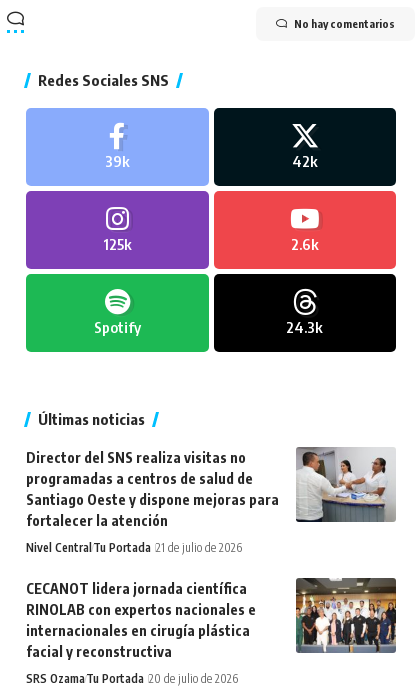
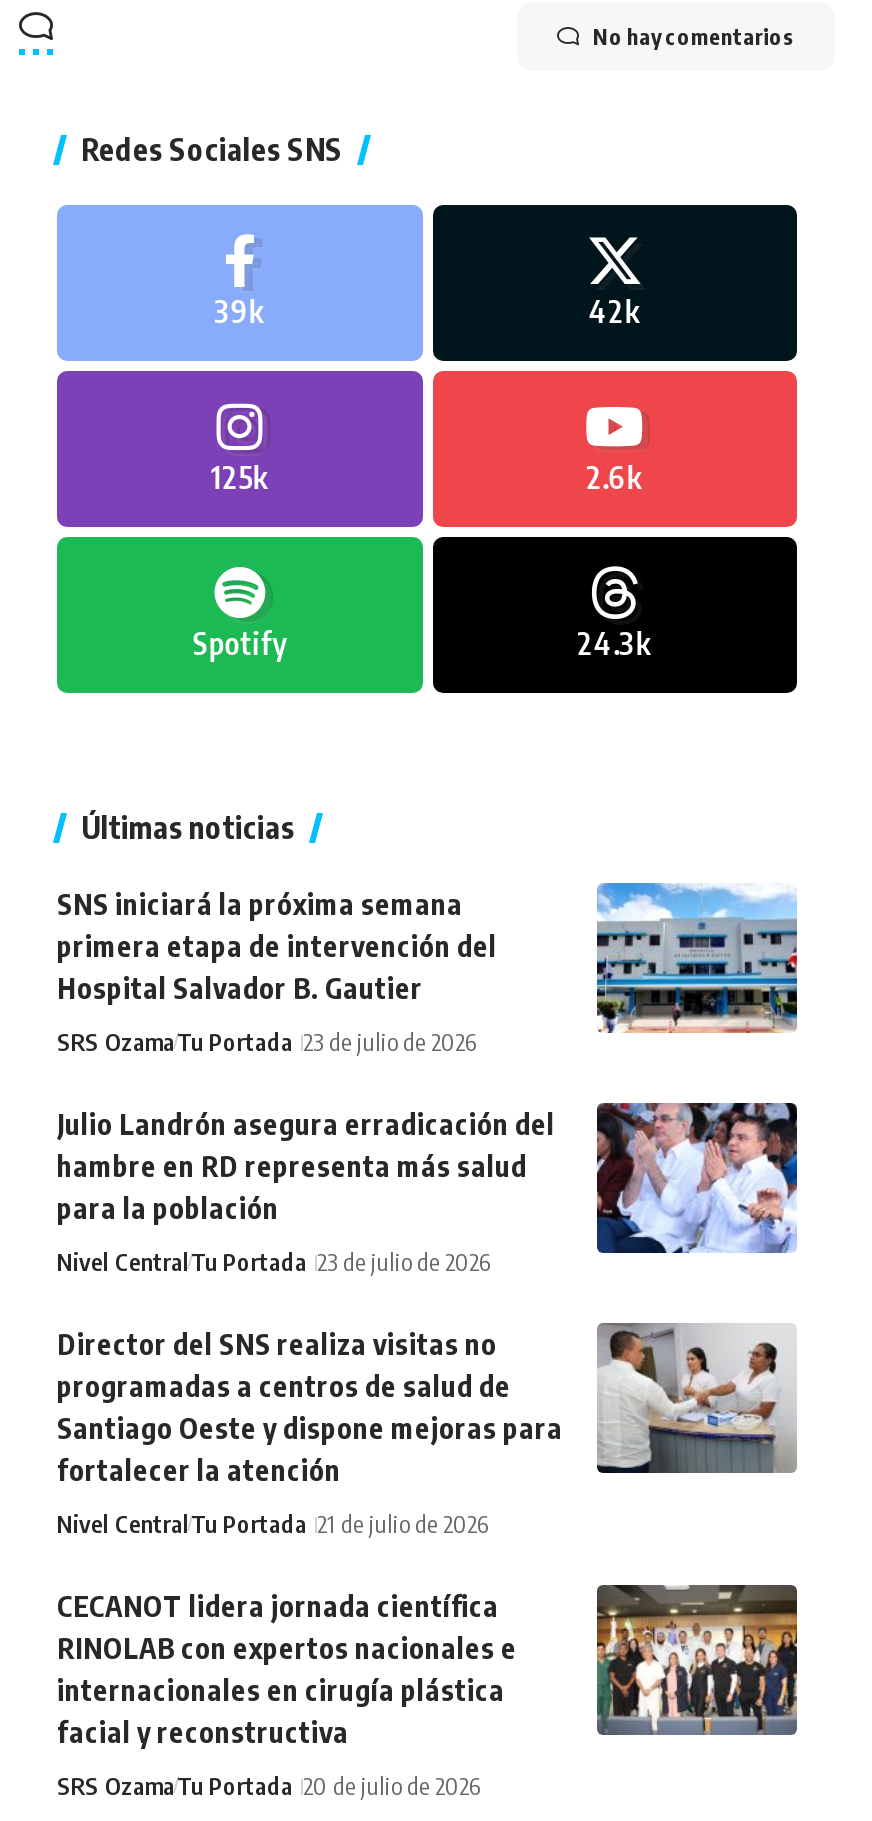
+ [image]
+ SNS iniciará la próxima semana
+ primera etapa de intervención del
+ Hospital Salvador B. Gautier
+ SRS OzamaTu Portada 23 de julio de 2026
+ Julio Landrón asegura erradicación del
+ hambre en RD representa más salud
+ para la población
+ Nivel CentralTu Portada 23 de julio de 2026

+ [image]
